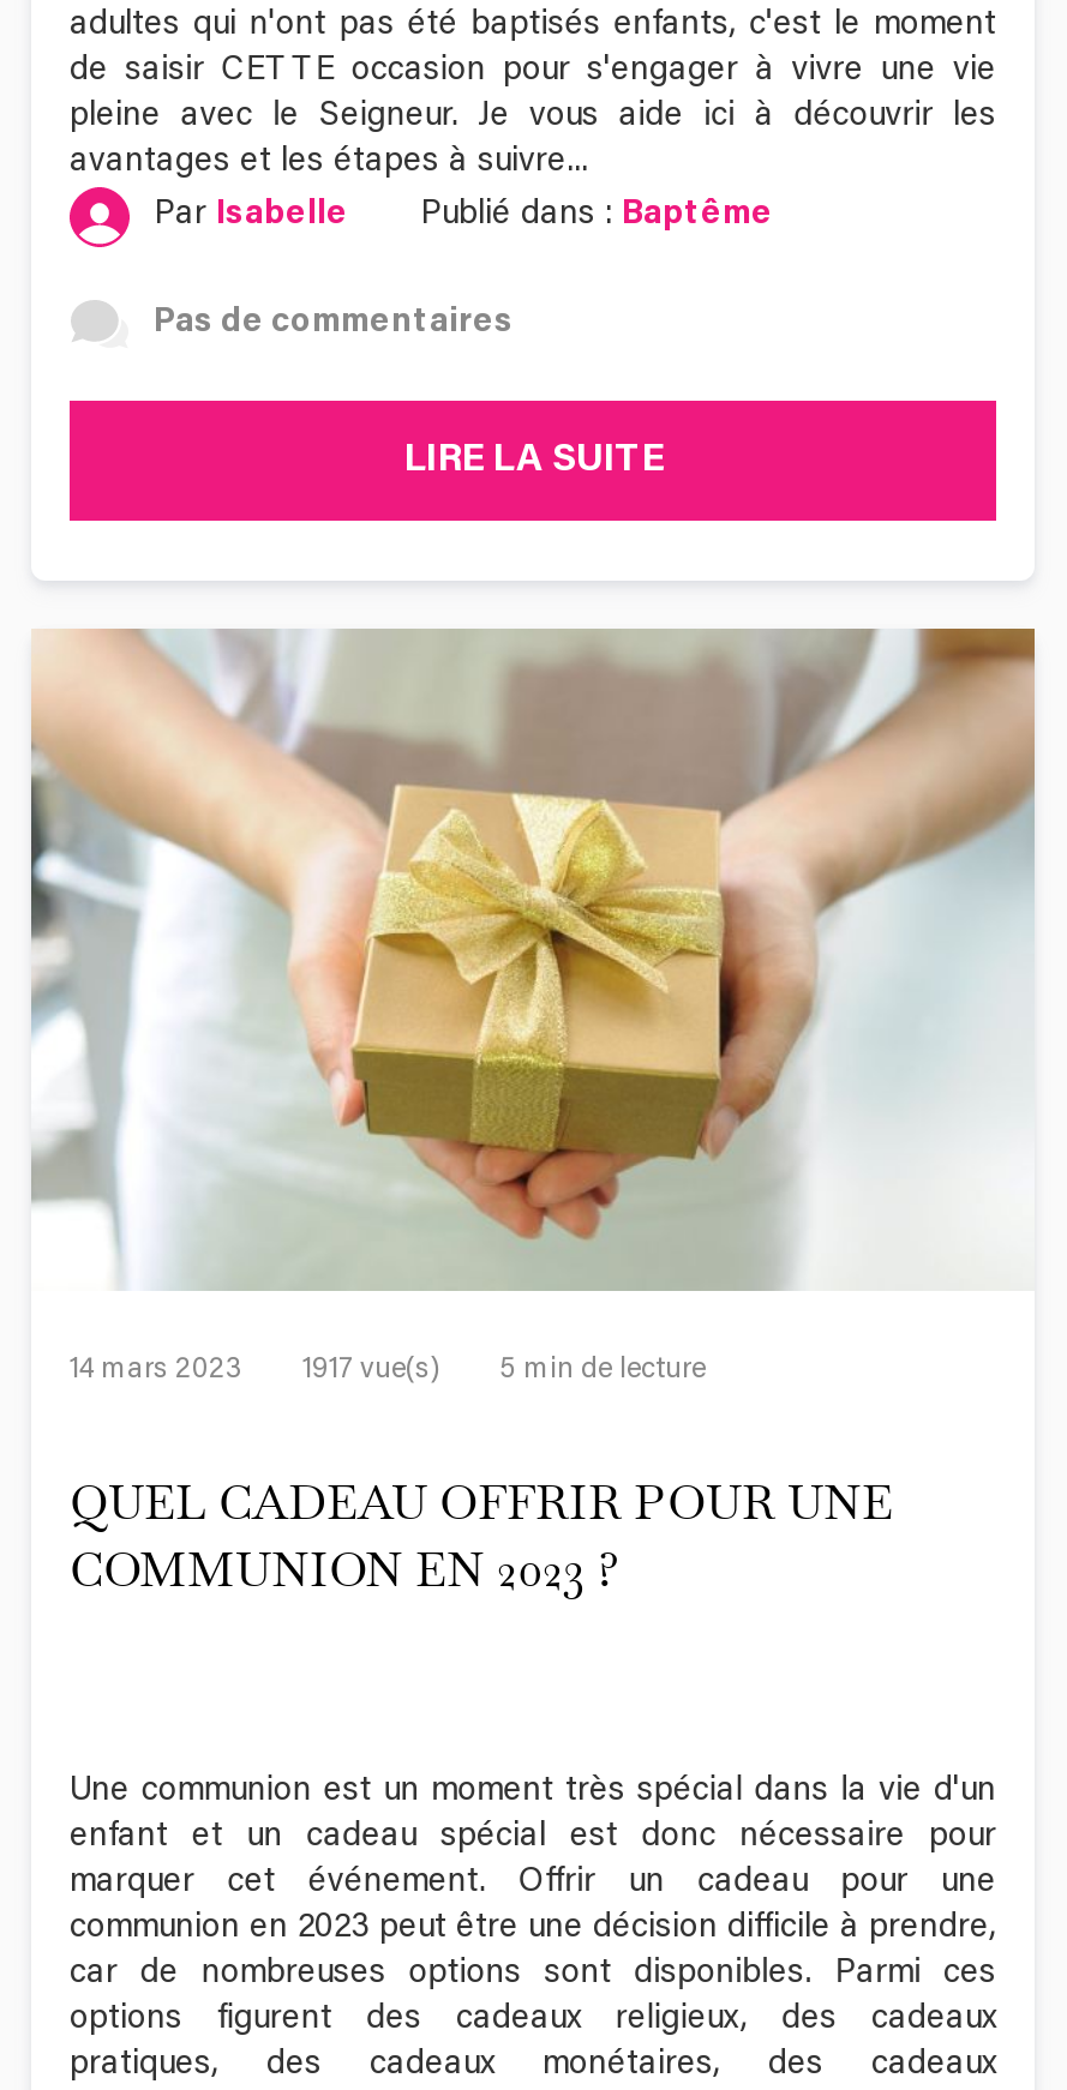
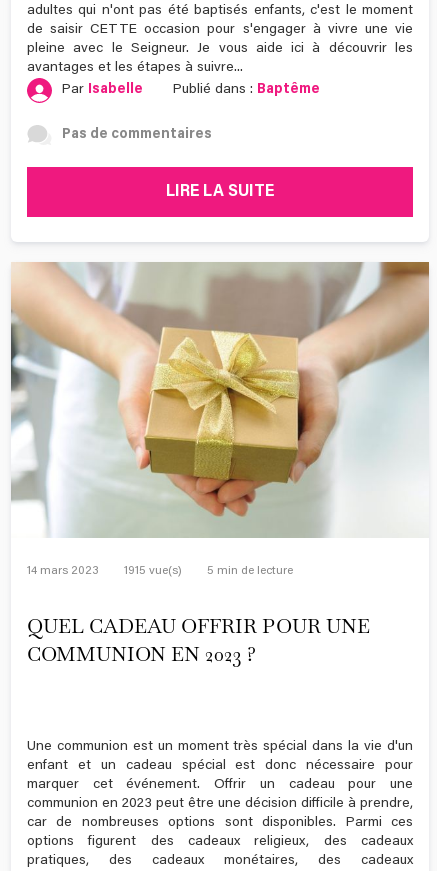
- 1917 vue(s)
+ 1915 vue(s)
